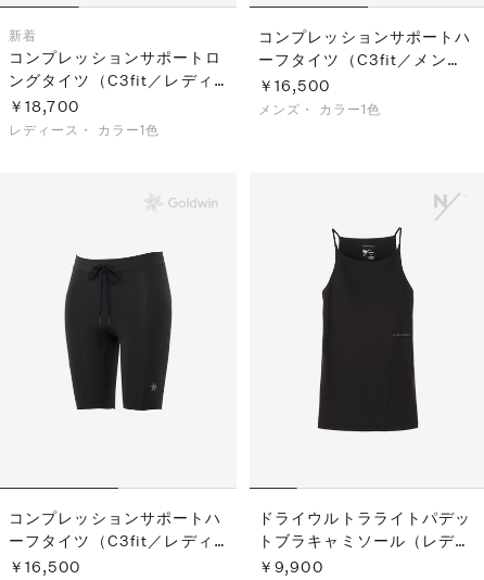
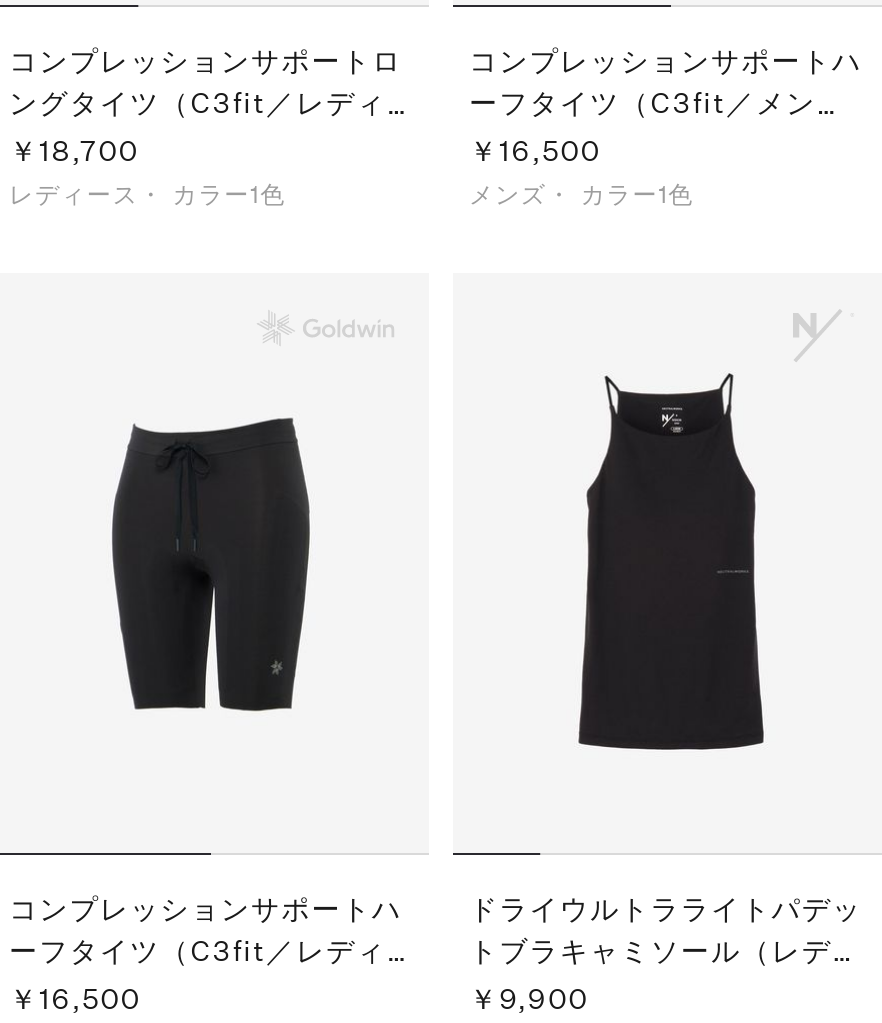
- 新着
